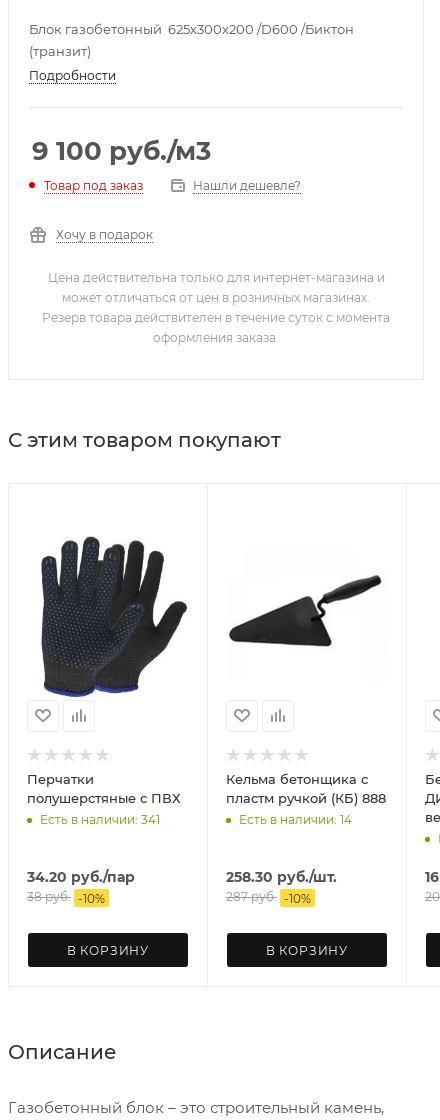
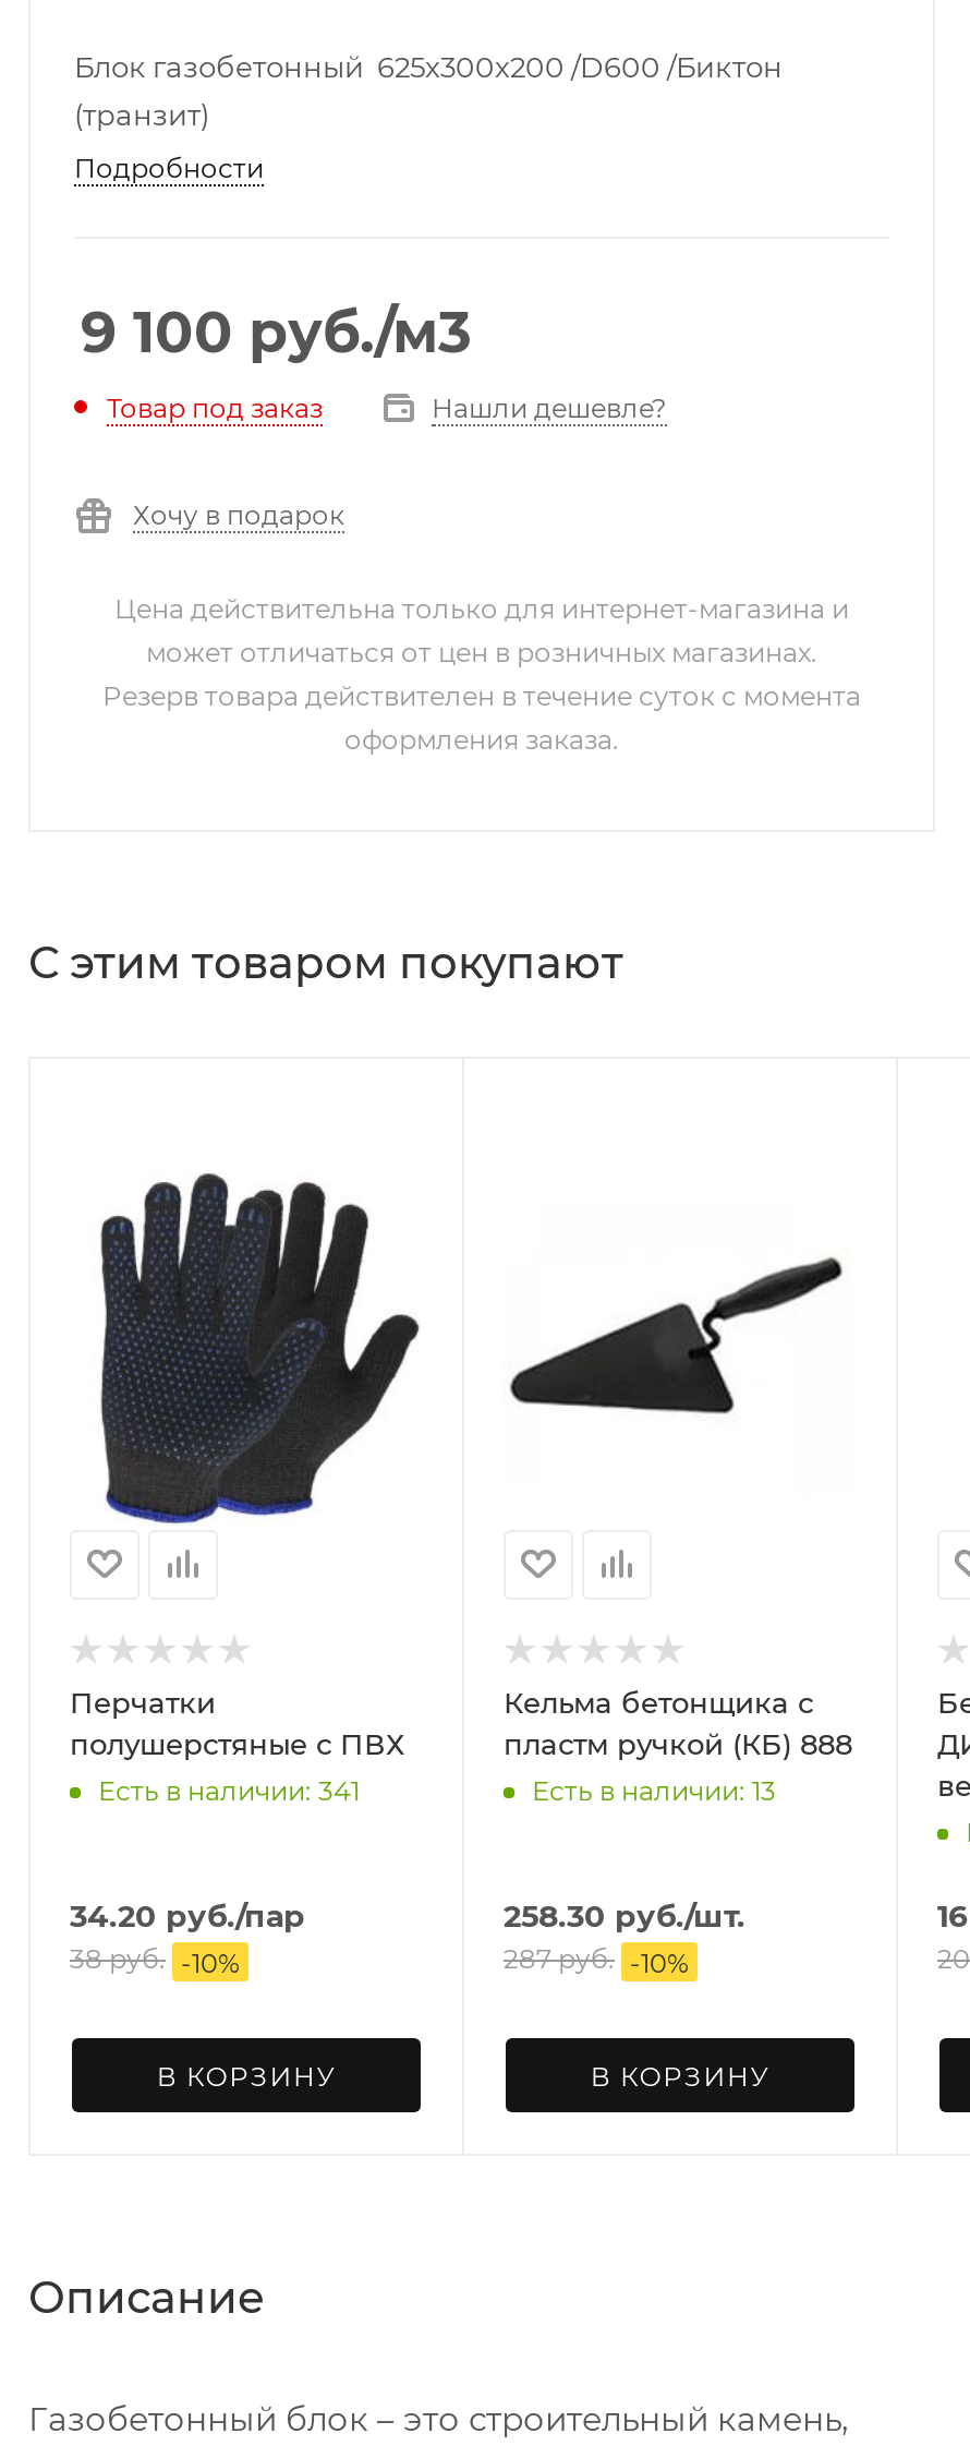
- Есть в наличии: 14
+ Есть в наличии: 13
